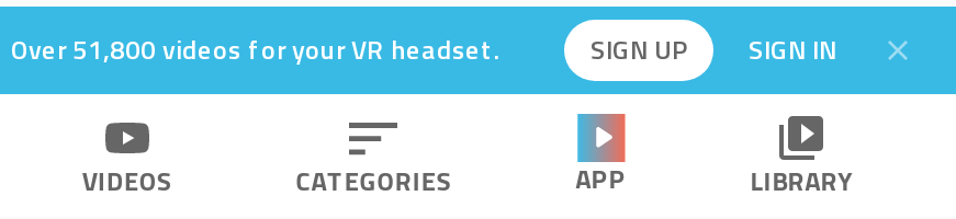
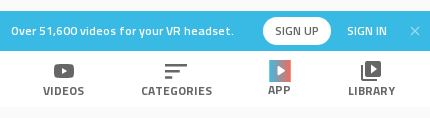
- Over 51,800 videos for your VR headset.
+ Over 51,600 videos for your VR headset.
